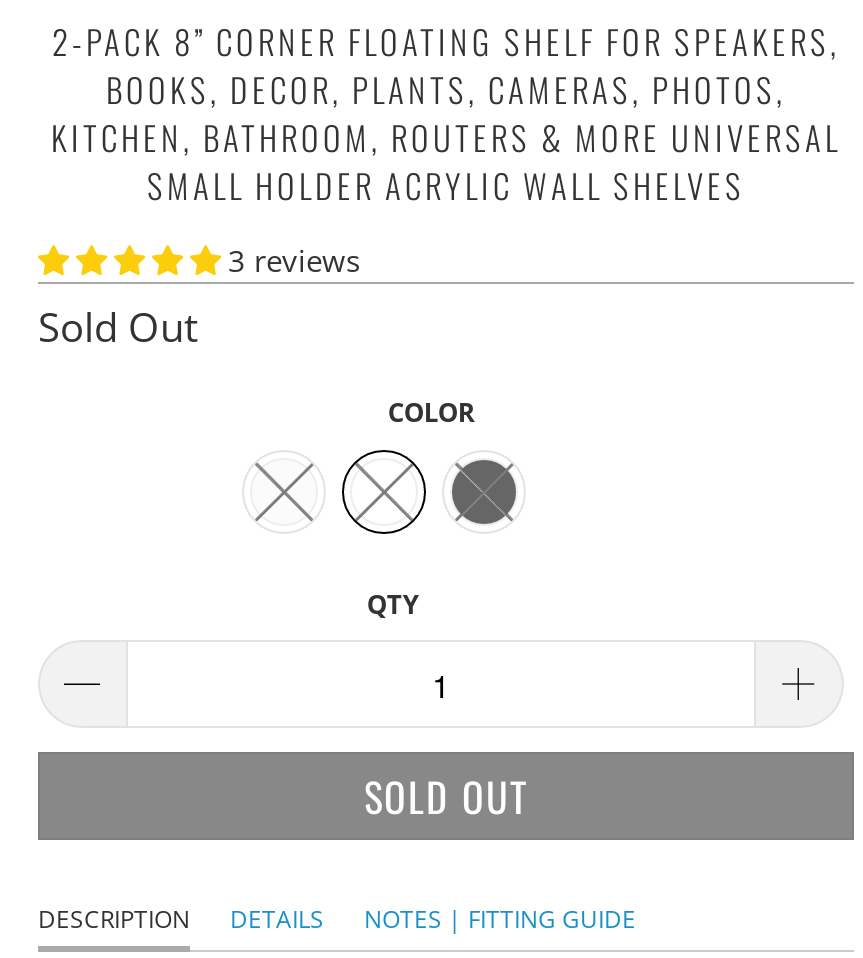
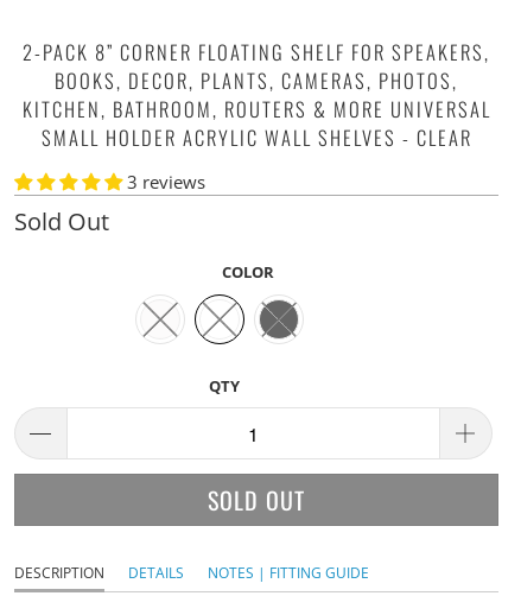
- SMALL HOLDER ACRYLIC WALL SHELVES
+ SMALL HOLDER ACRYLIC WALL SHELVES - CLEAR
